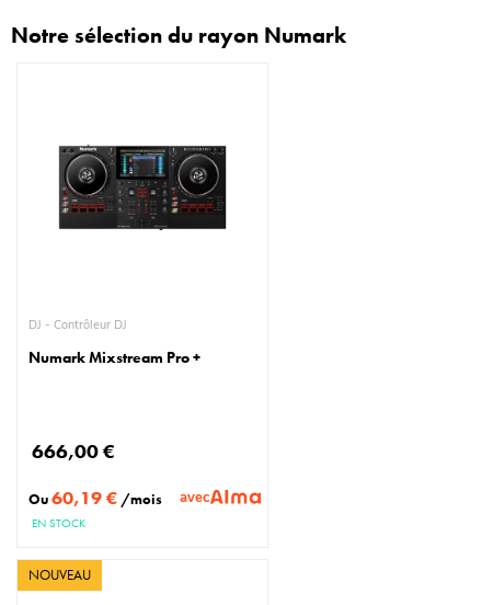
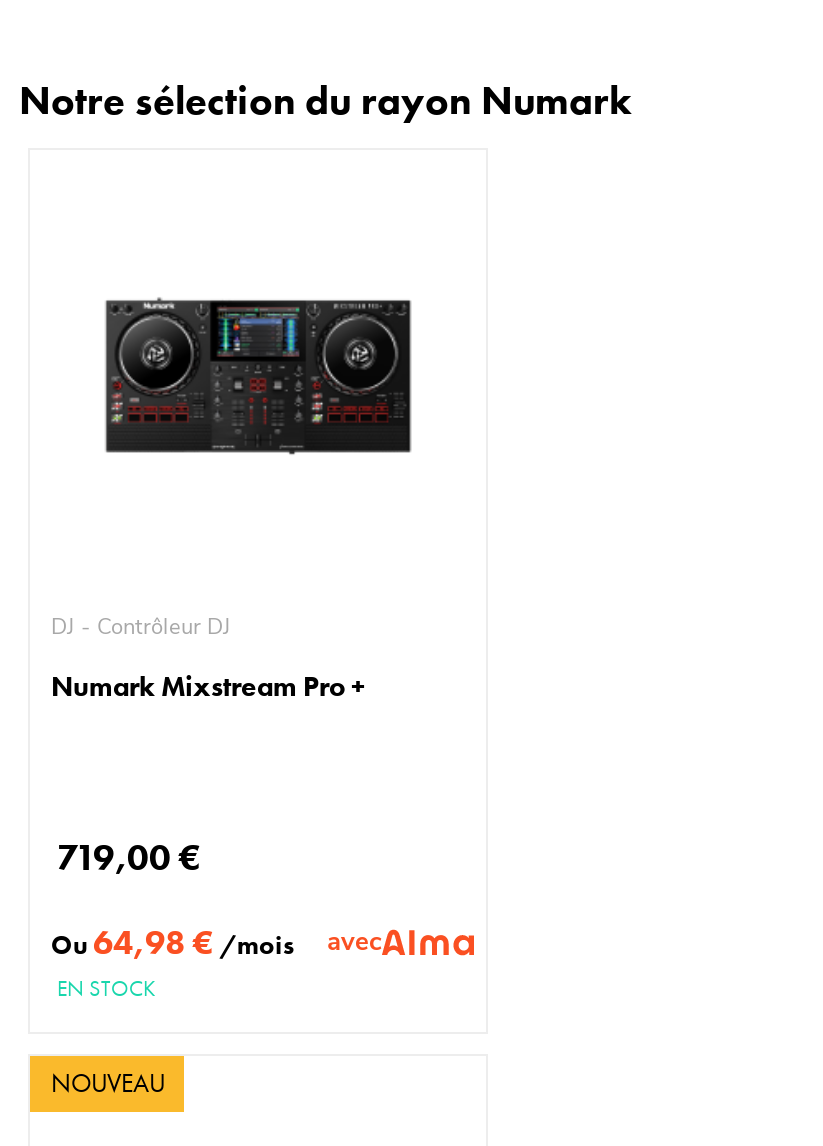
- 666,00 €
+ 719,00 €

- Ou60,19 €/mois avec
+ Ou64,98 €/mois avec
